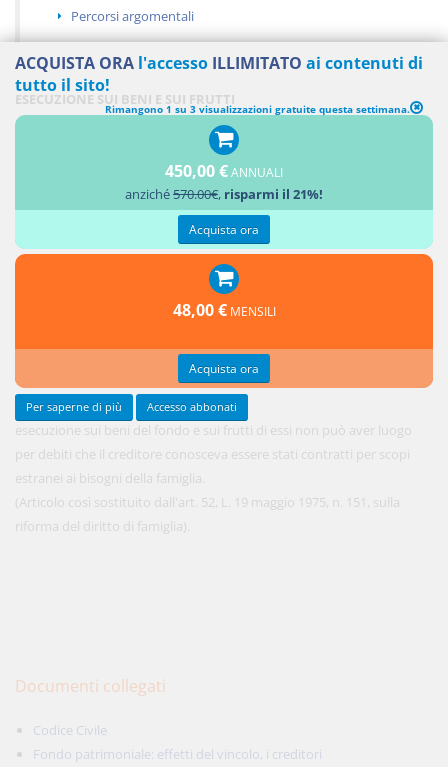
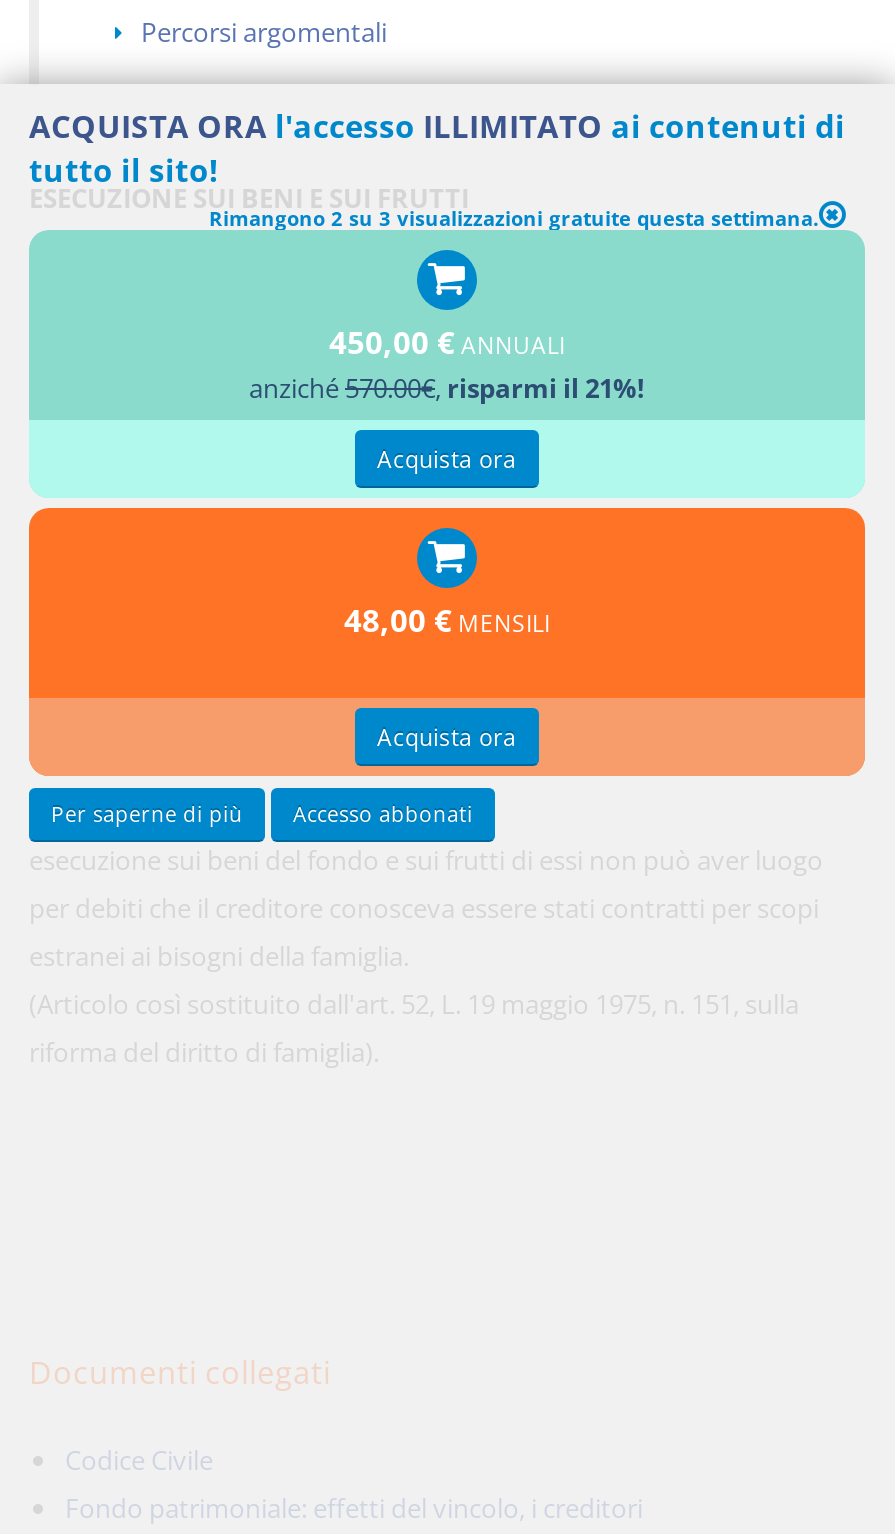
- Rimangono 1 su 3 visualizzazioni gratuite questa settimana.
+ Rimangono 2 su 3 visualizzazioni gratuite questa settimana.
